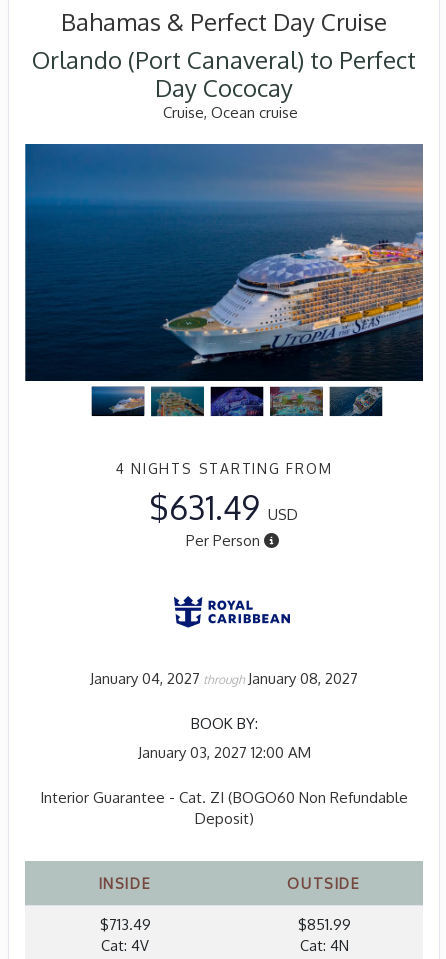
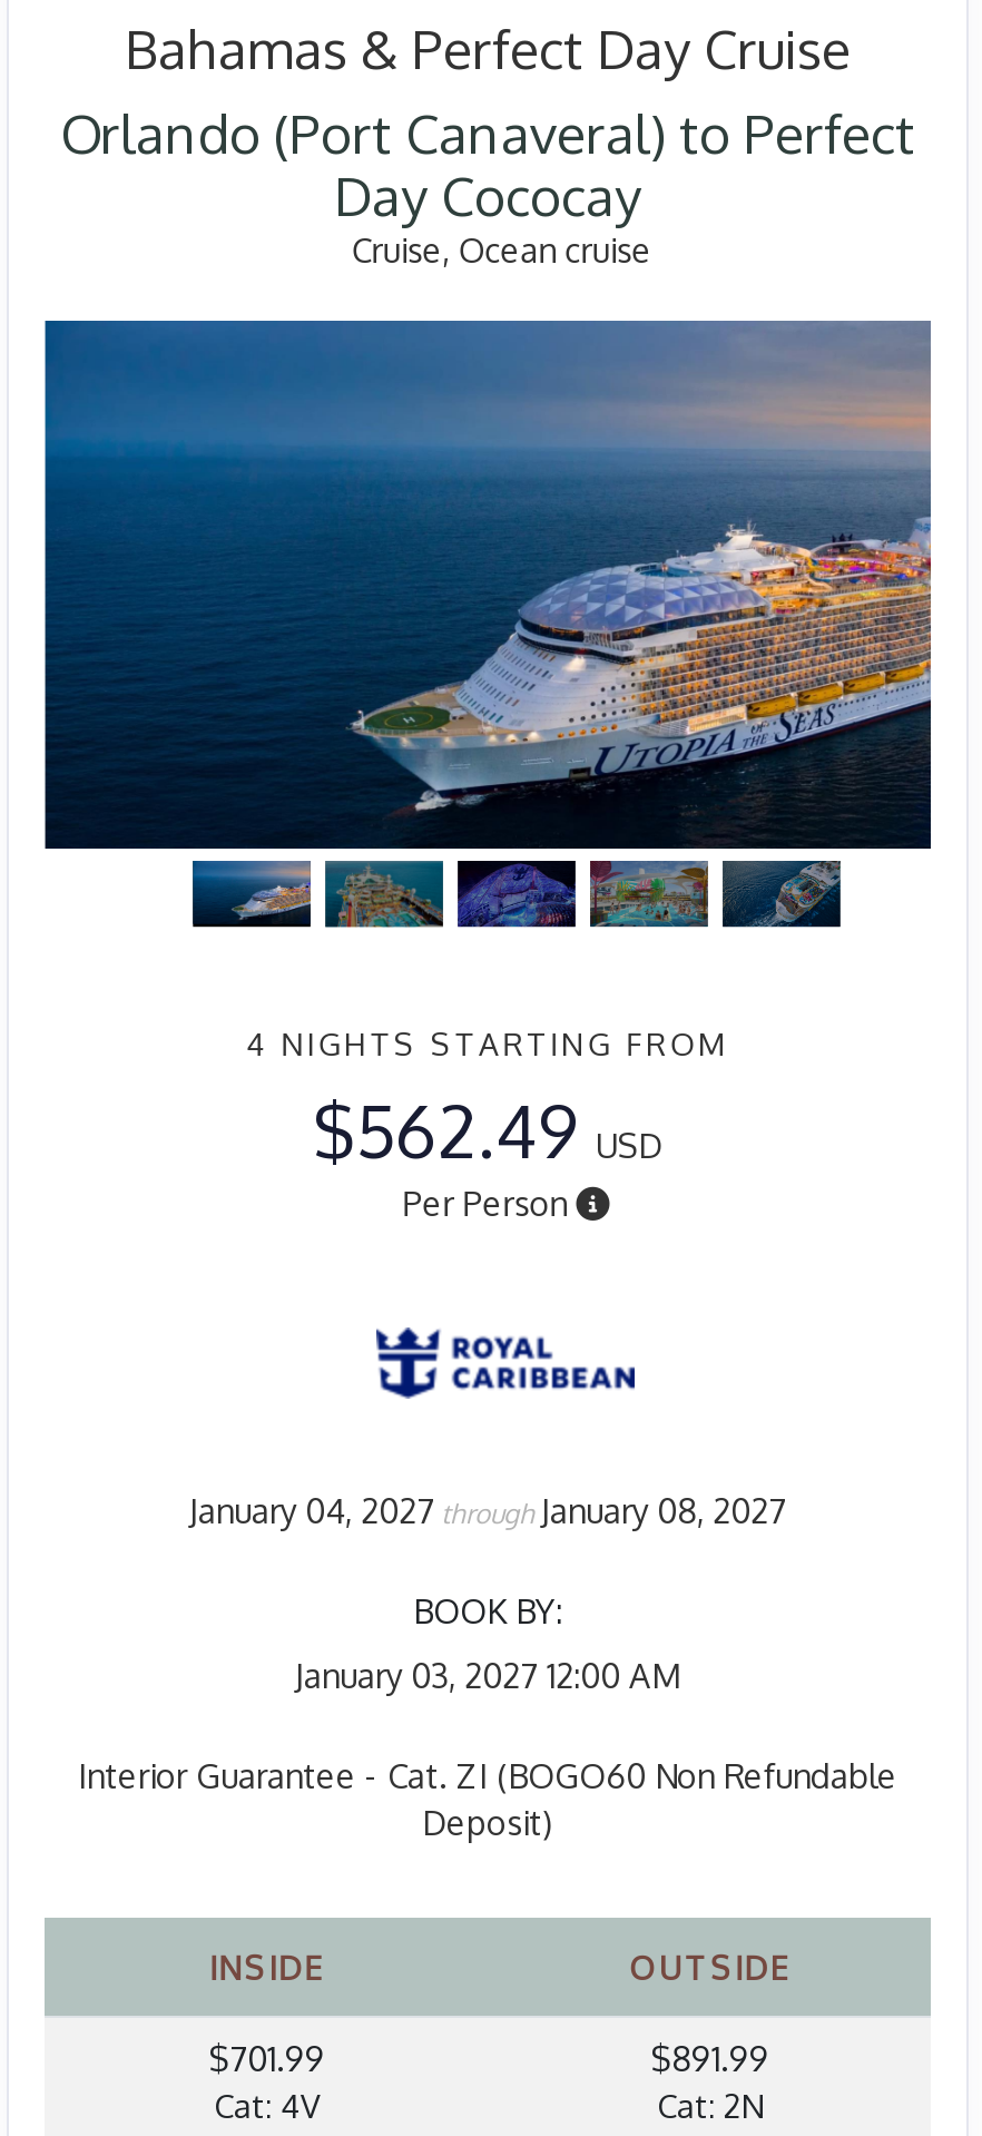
- $631.49 USD
+ $562.49 USD

- $713.49
+ $701.99

- $851.99
+ $891.99

- Cat: 4N
+ Cat: 2N
